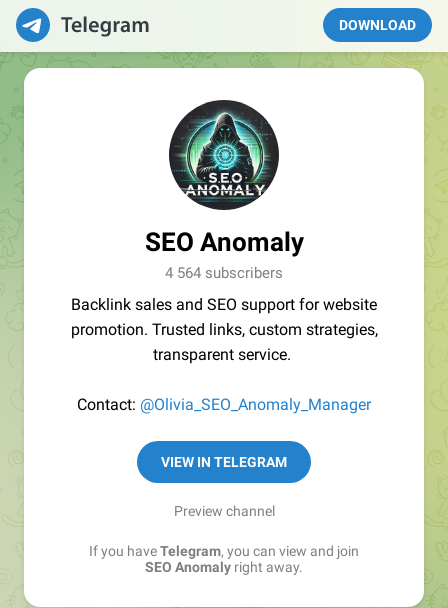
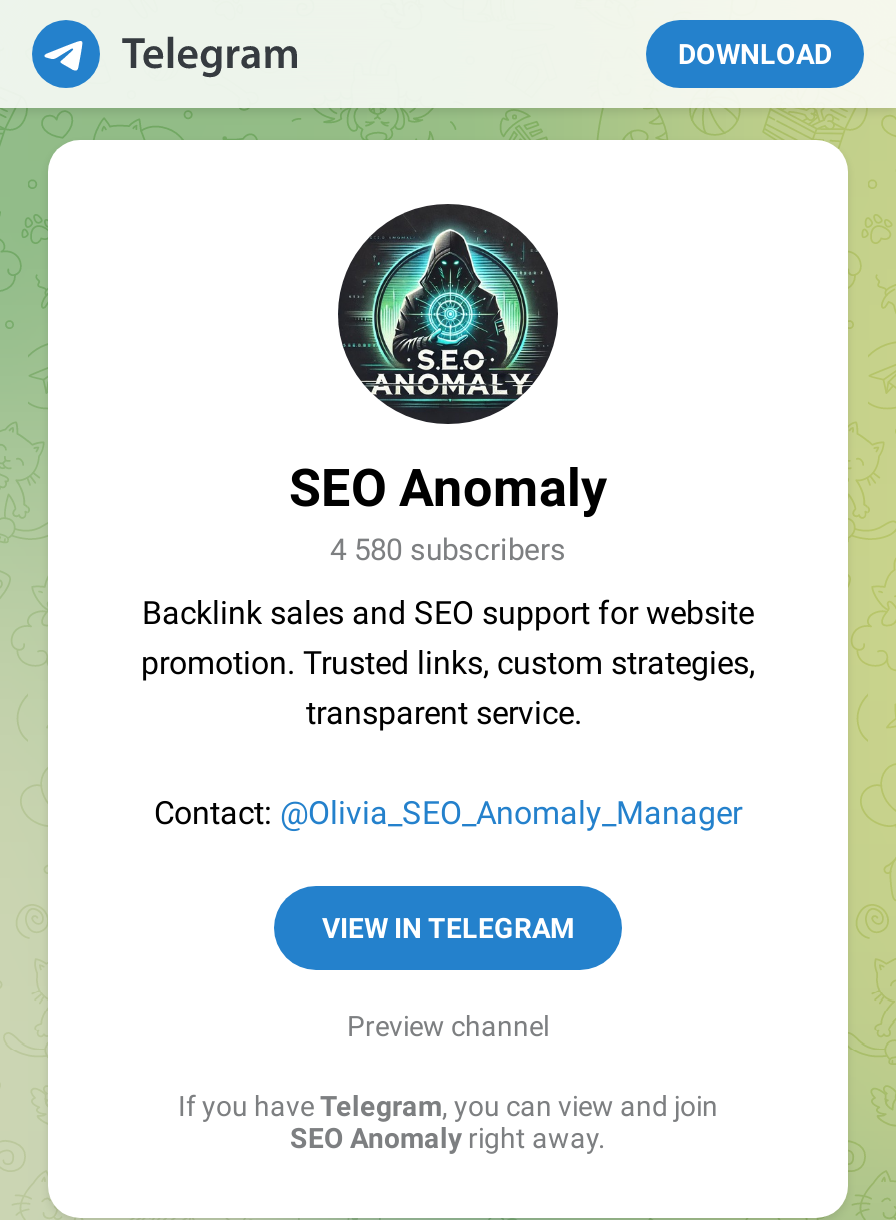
- 4 564 subscribers
+ 4 580 subscribers
